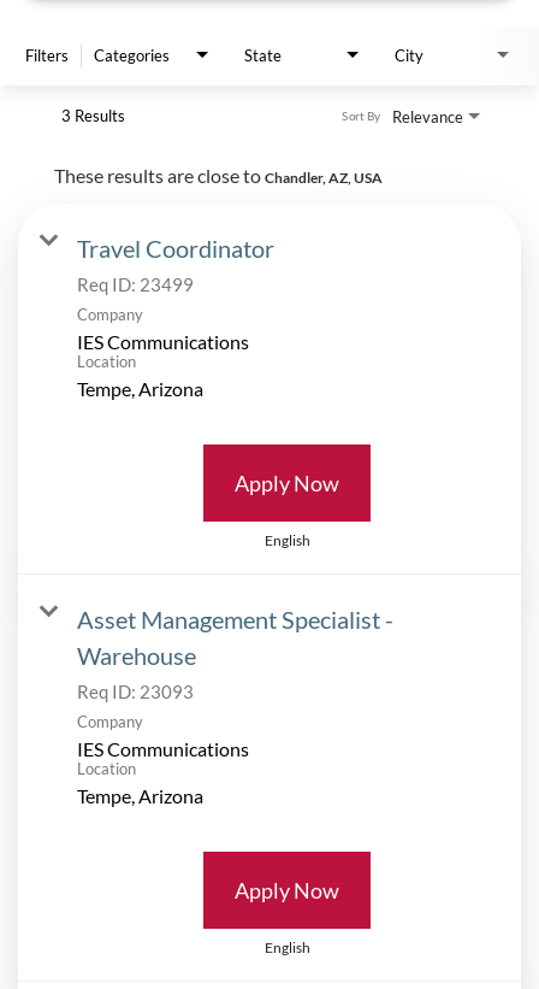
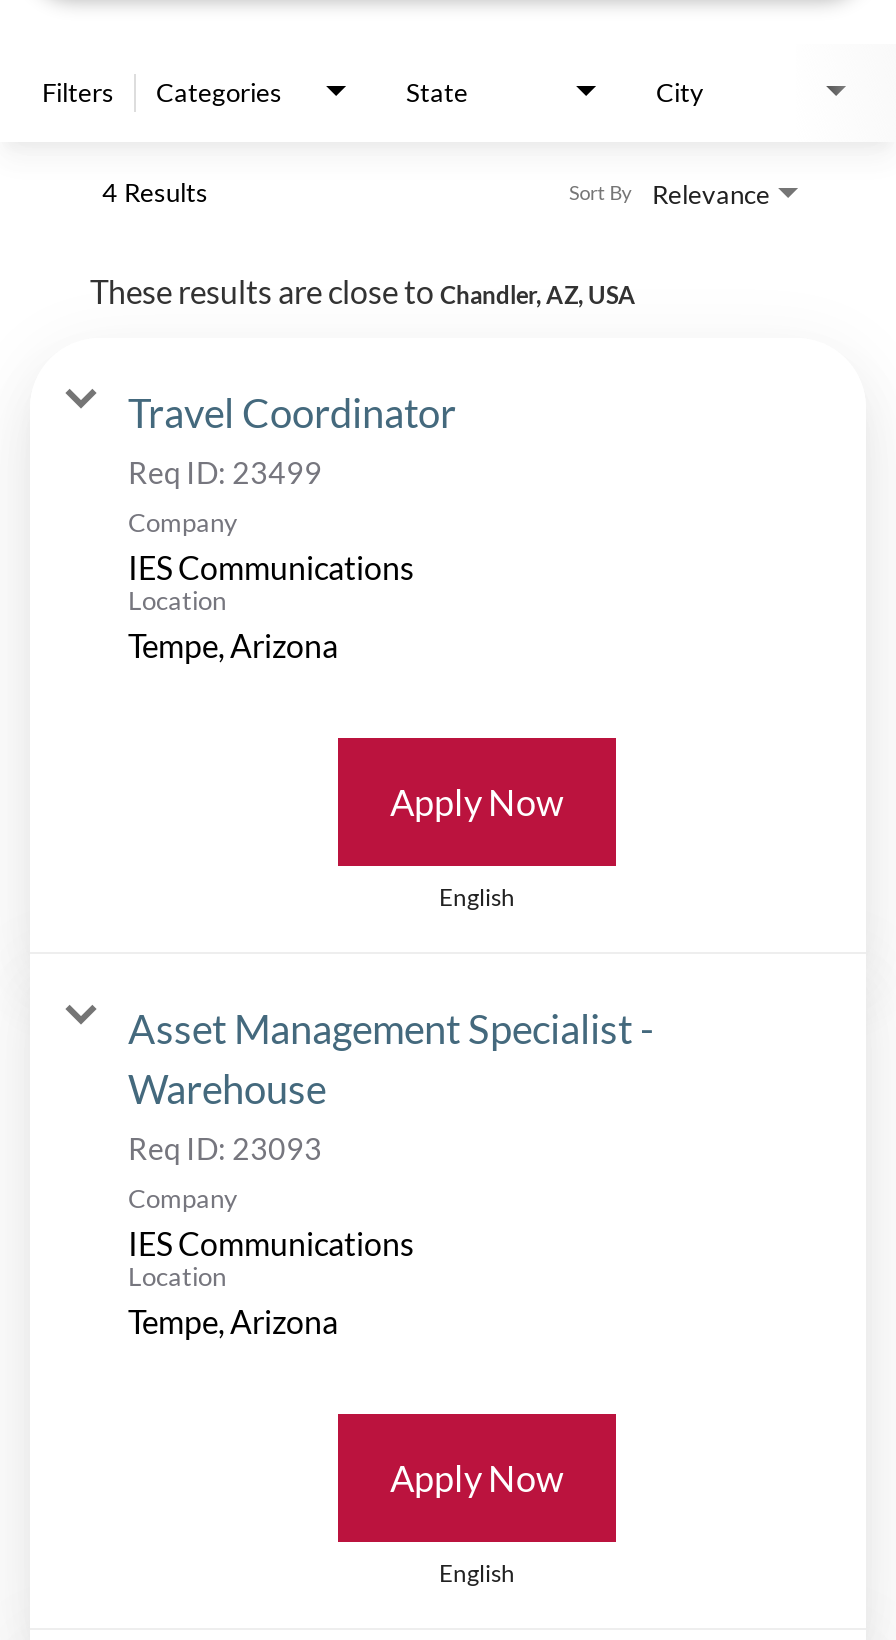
- 3 Results
+ 4 Results
